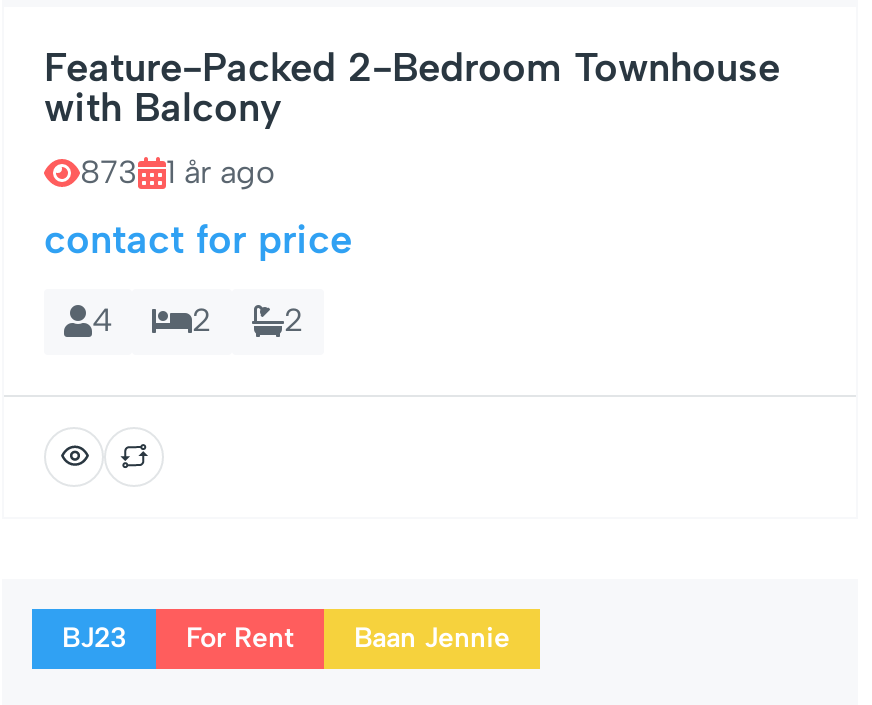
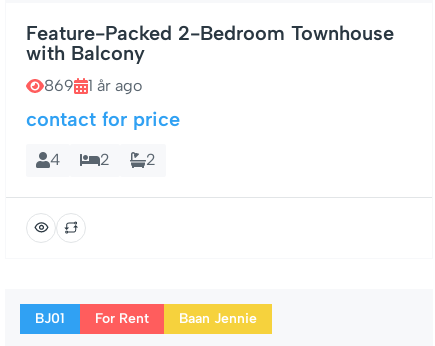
- 873
+ 869

- BJ23 For Rent Baan Jennie
+ BJ01 For Rent Baan Jennie
